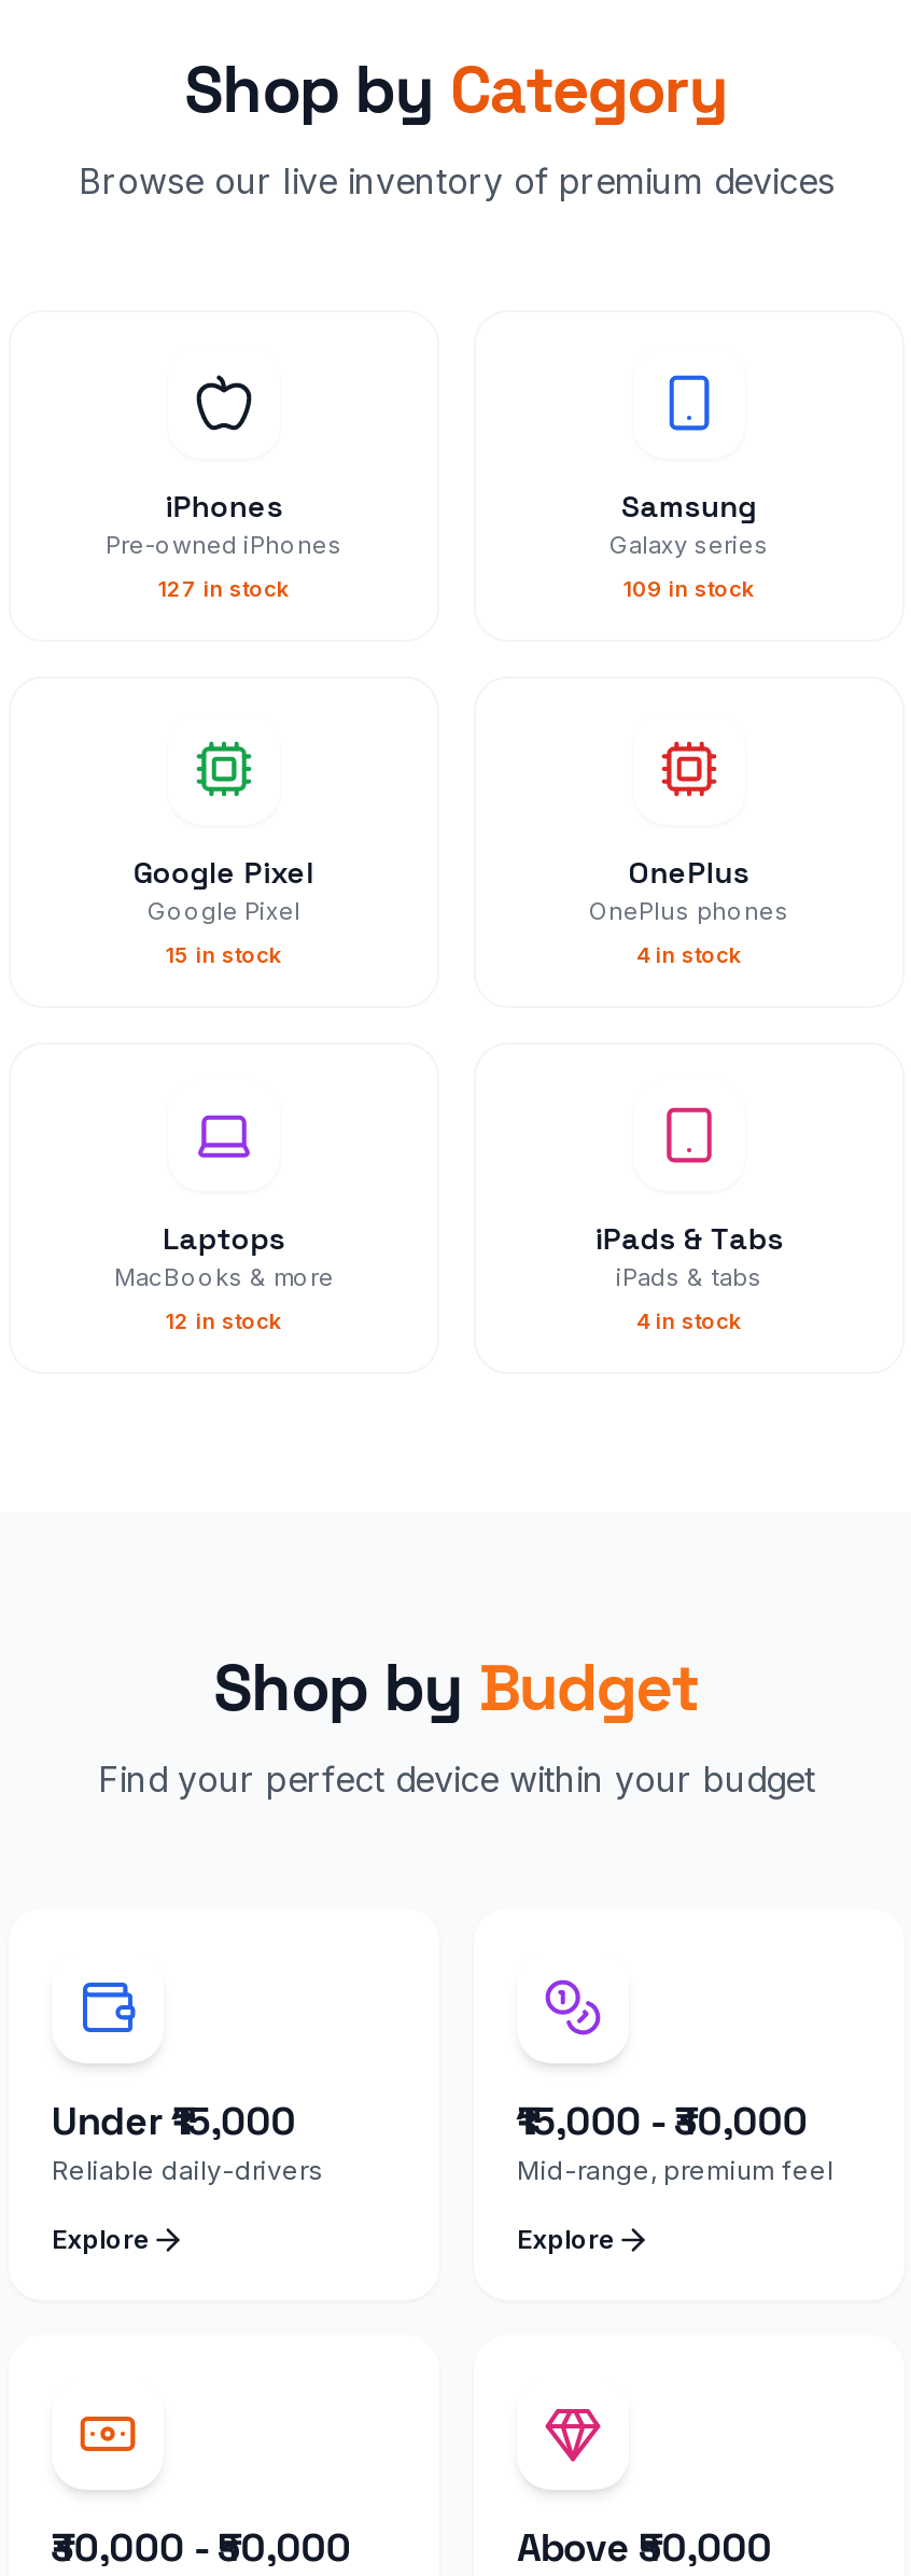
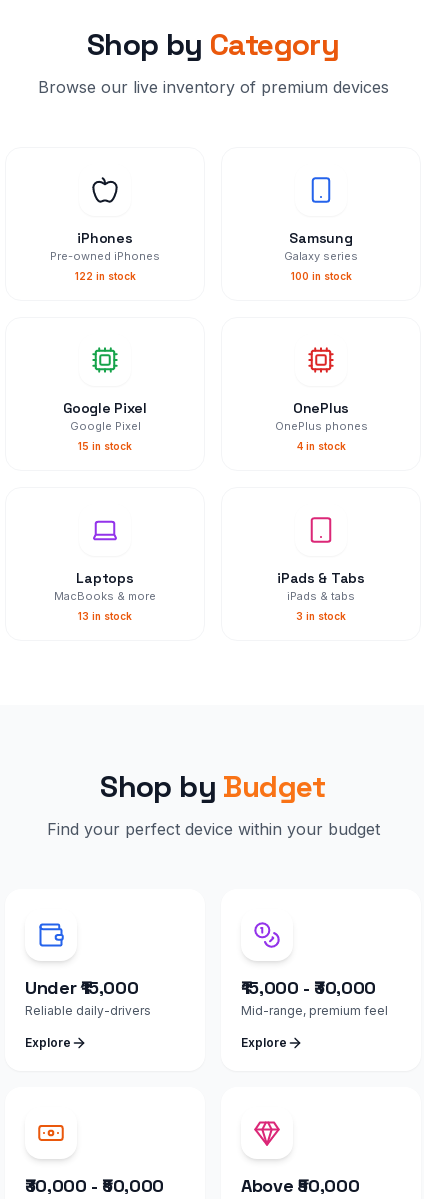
- 127 in stock
+ 122 in stock

- 109 in stock
+ 100 in stock

- 12 in stock
+ 13 in stock

- 4 in stock
+ 3 in stock
